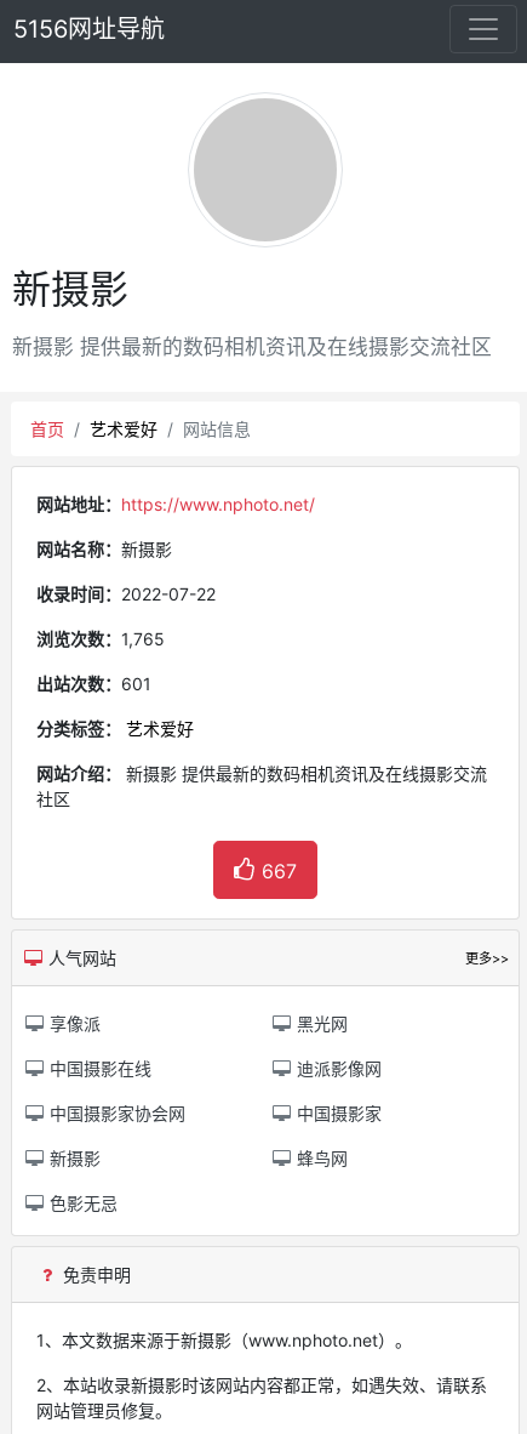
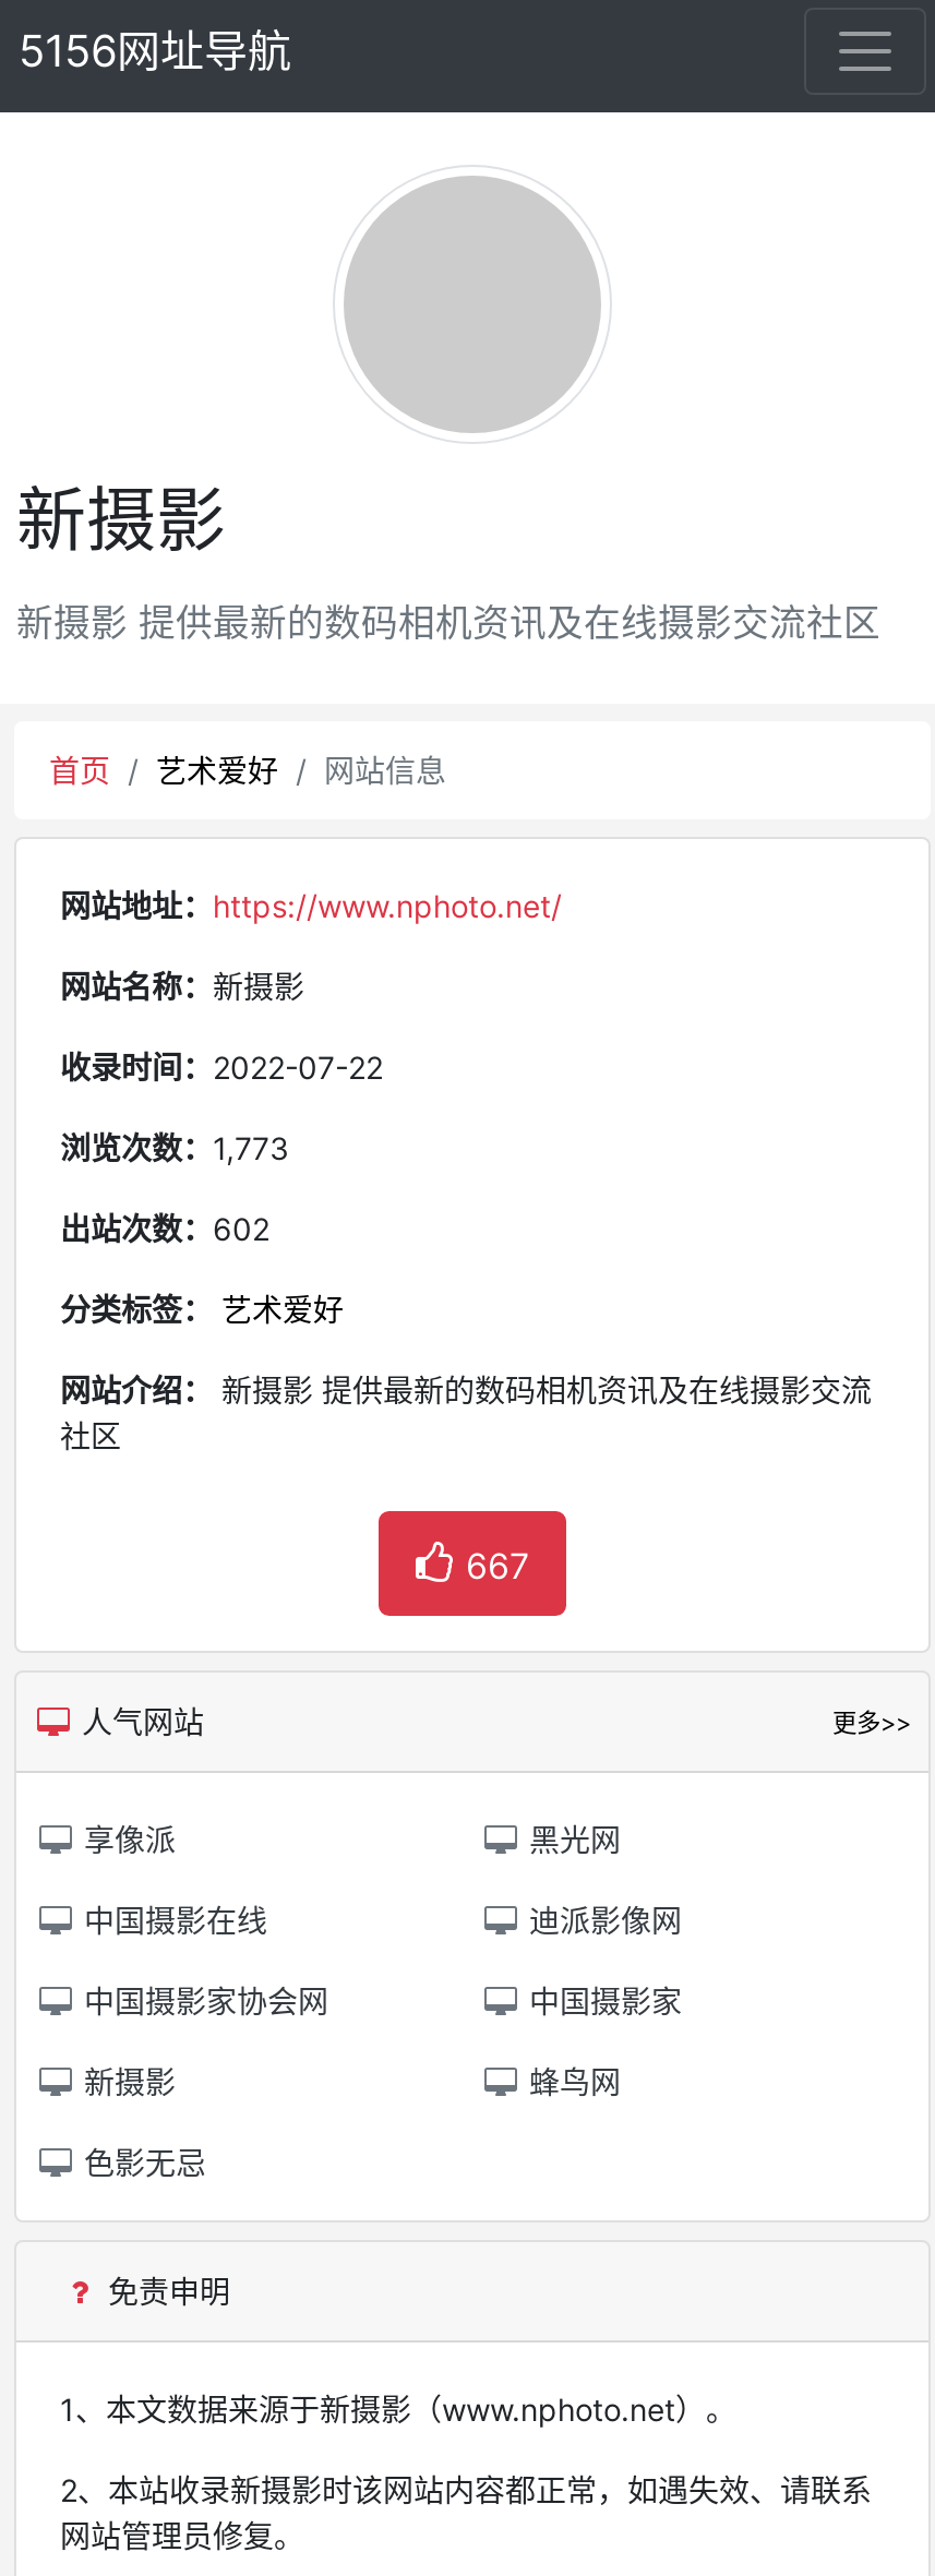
- 浏览次数：1,765
+ 浏览次数：1,773

- 出站次数：601
+ 出站次数：602
